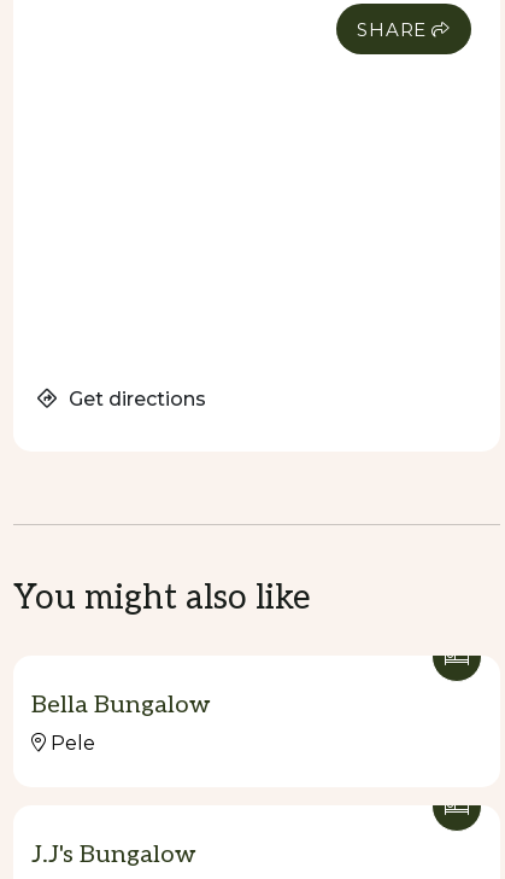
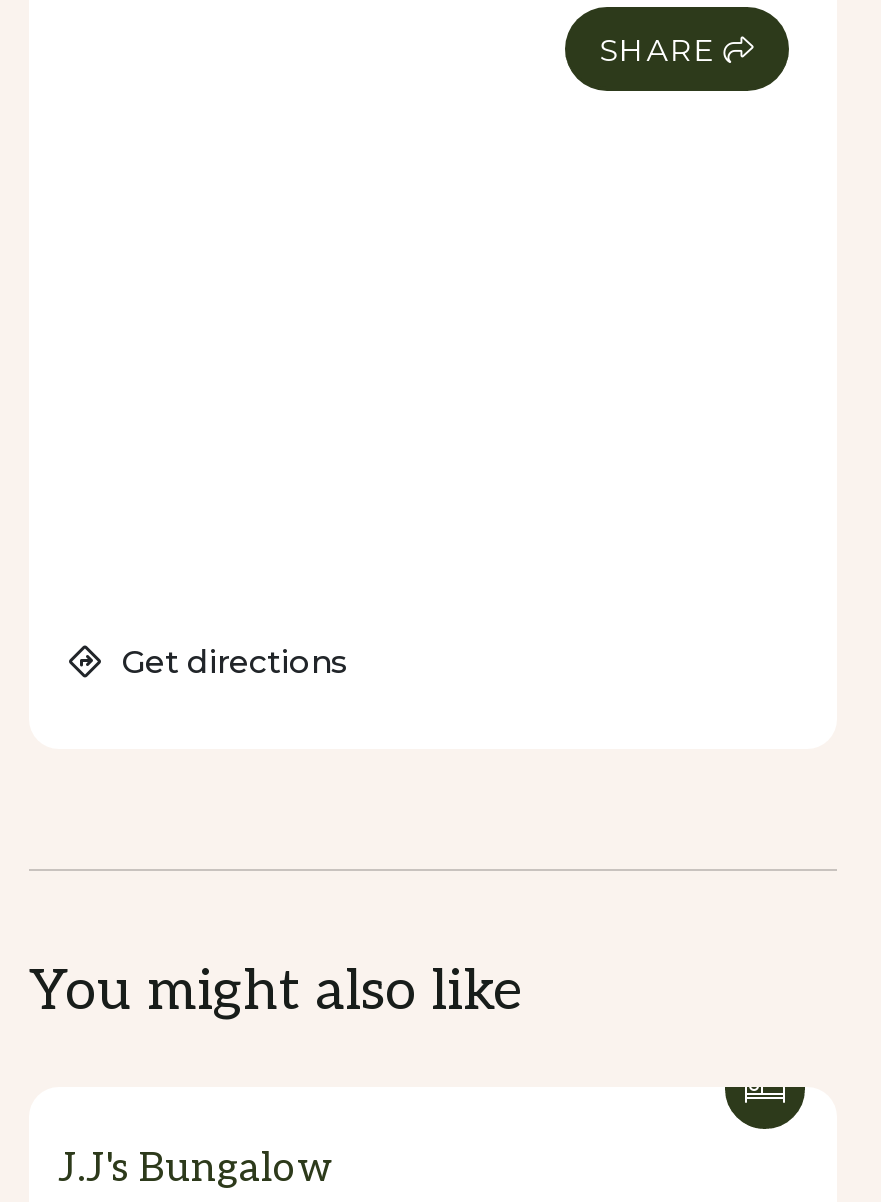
- Bella Bungalow
- Pele
